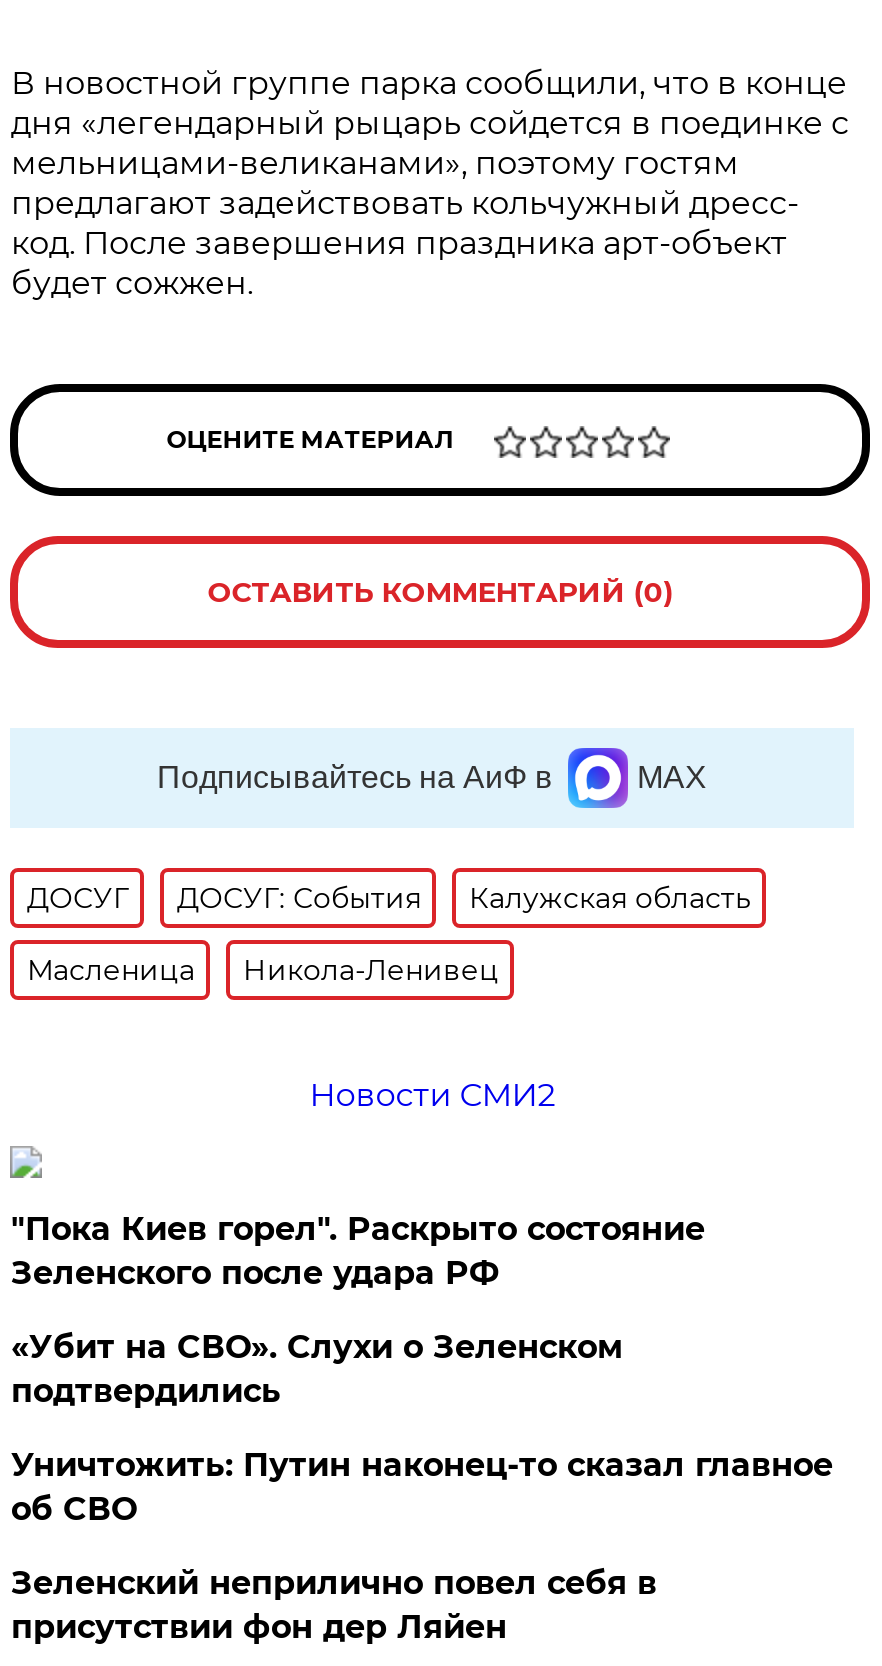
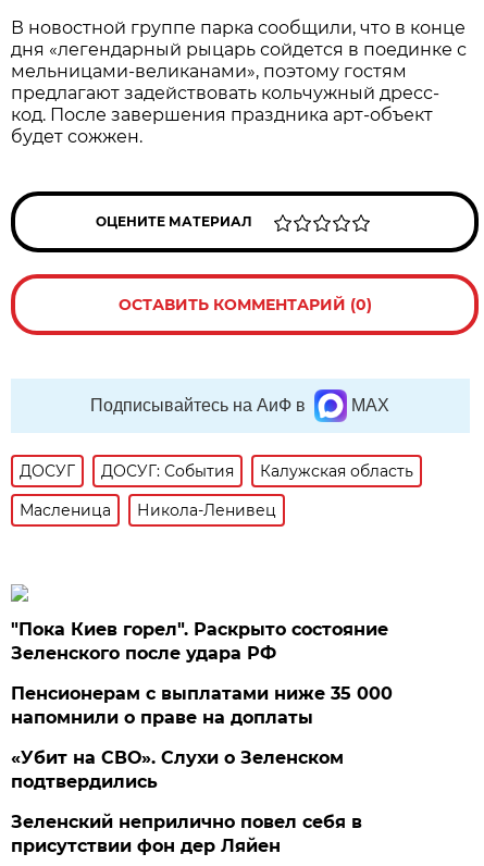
- Новости СМИ2

+ Пенсионерам с выплатами ниже 35 000
+ напомнили о праве на доплаты

moved down: «Убит на СВО». Слухи о Зеленском | подтвердились

- Уничтожить: Путин наконец-то сказал главное
- об СВО
